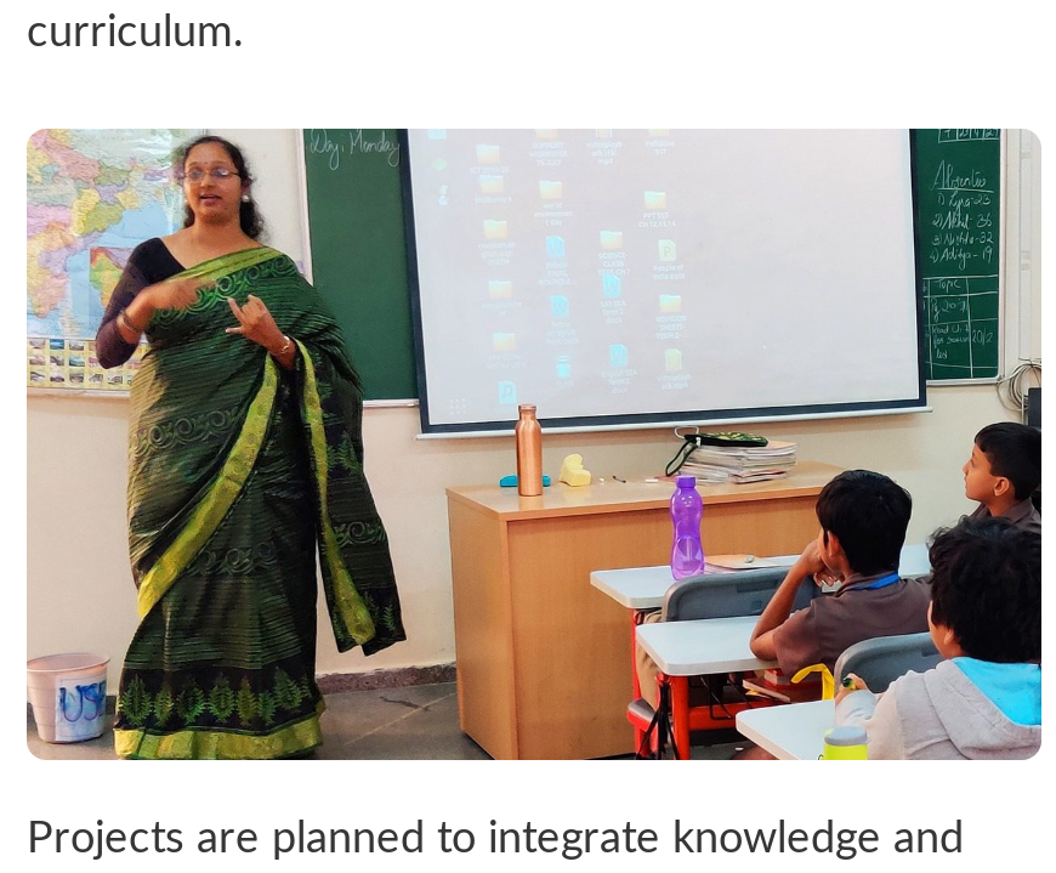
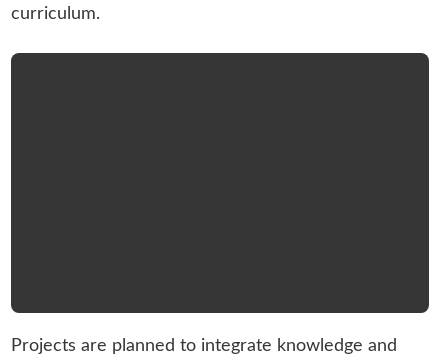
- [image]
